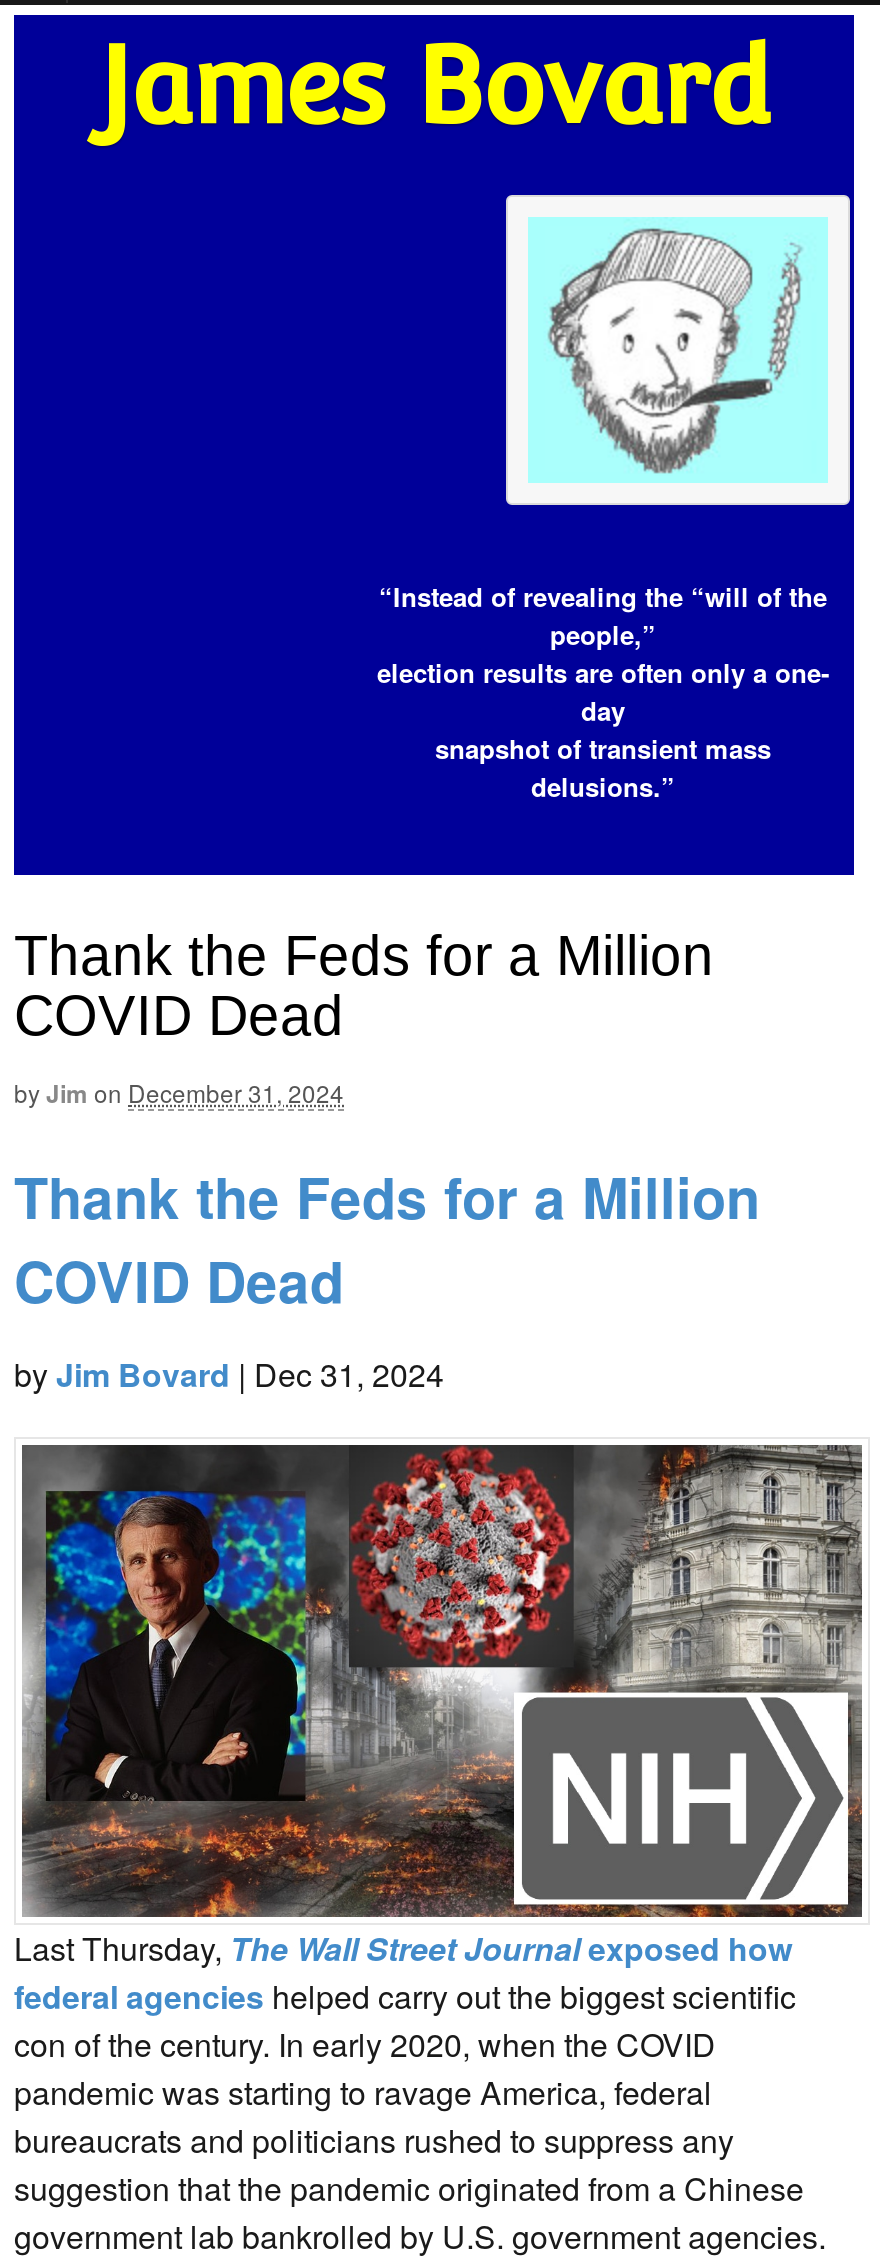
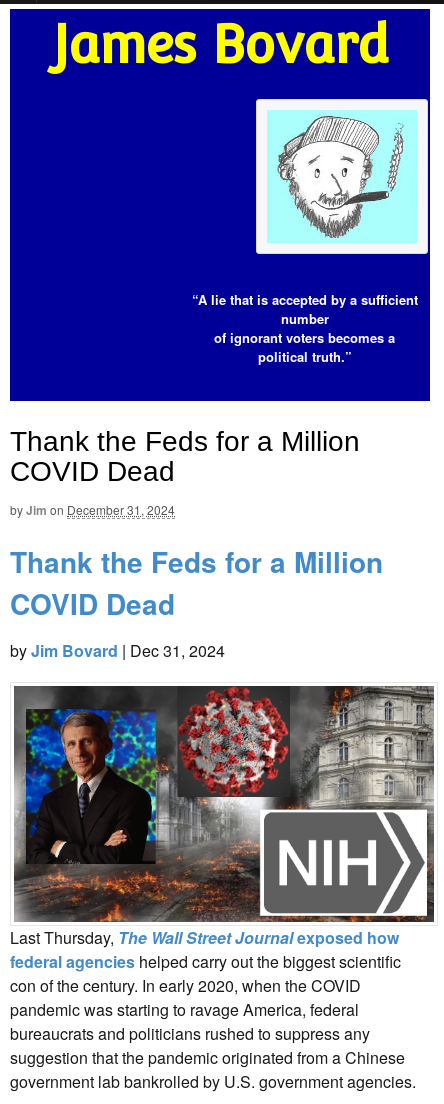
- “Instead of revealing the “will of the
- people,”
- election results are often only a one-
- day
- snapshot of transient mass
- delusions.”
+ “A lie that is accepted by a sufficient
+ number
+ of ignorant voters becomes a
+ political truth.”
